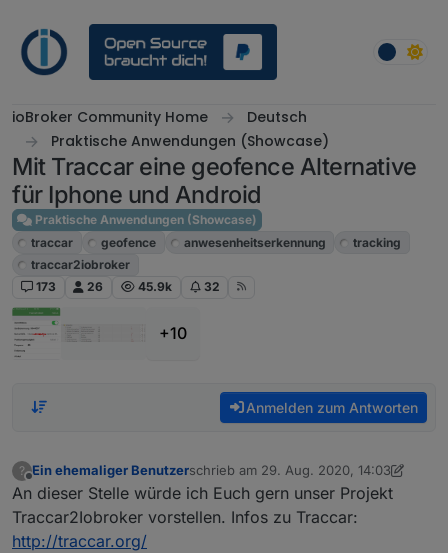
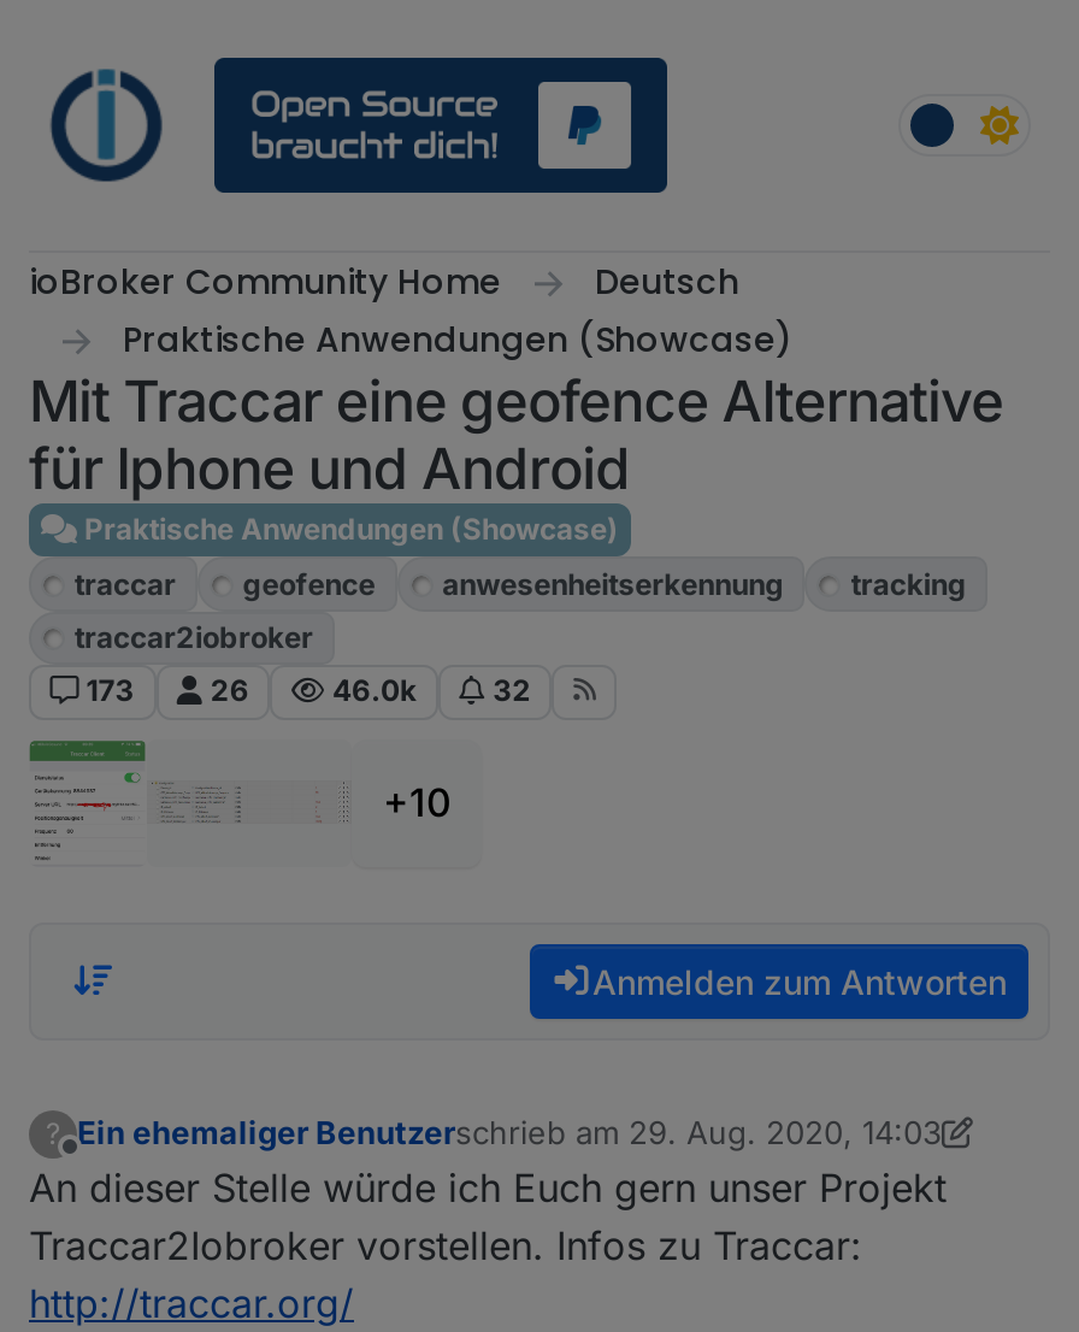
- 45.9k
+ 46.0k
